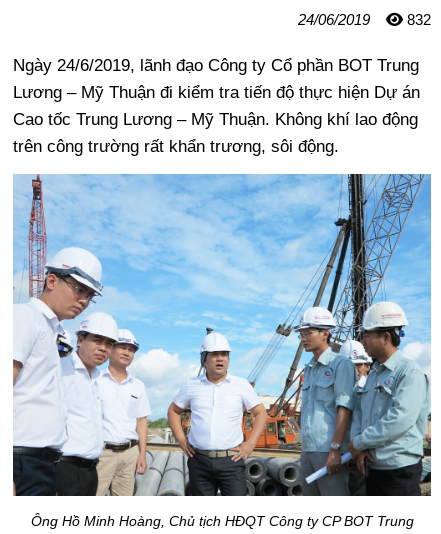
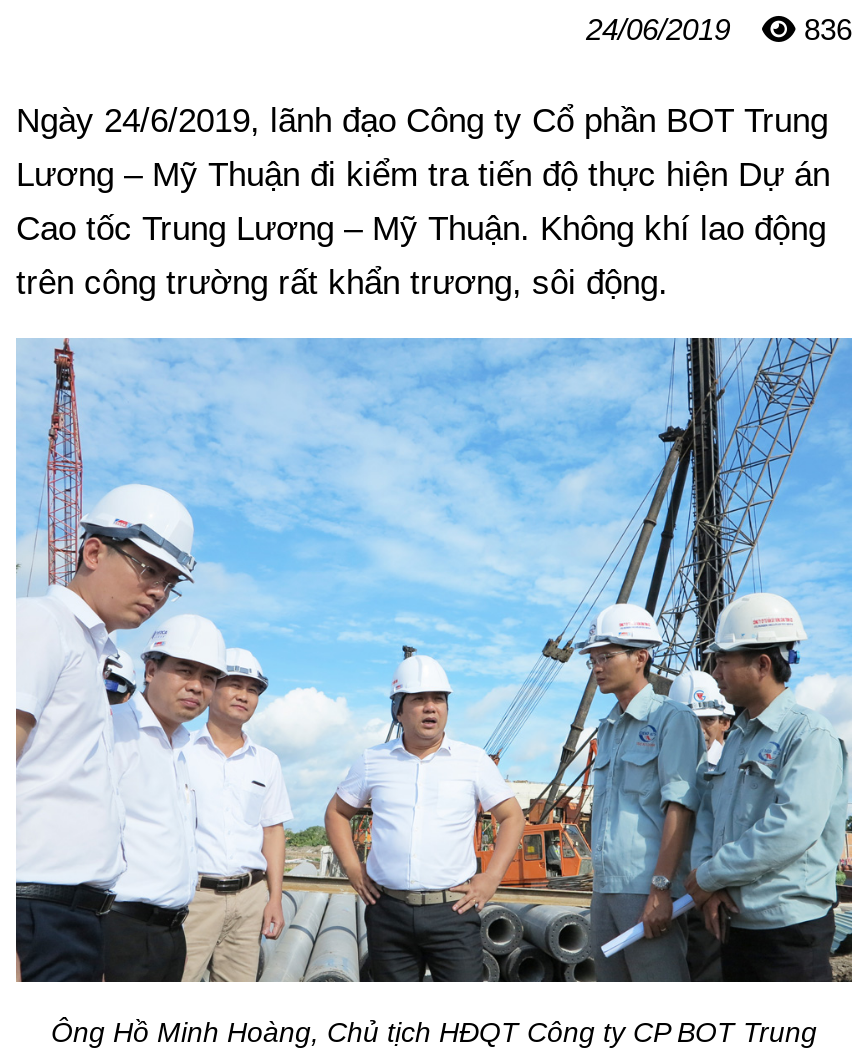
- 24/06/2019 832
+ 24/06/2019 836
